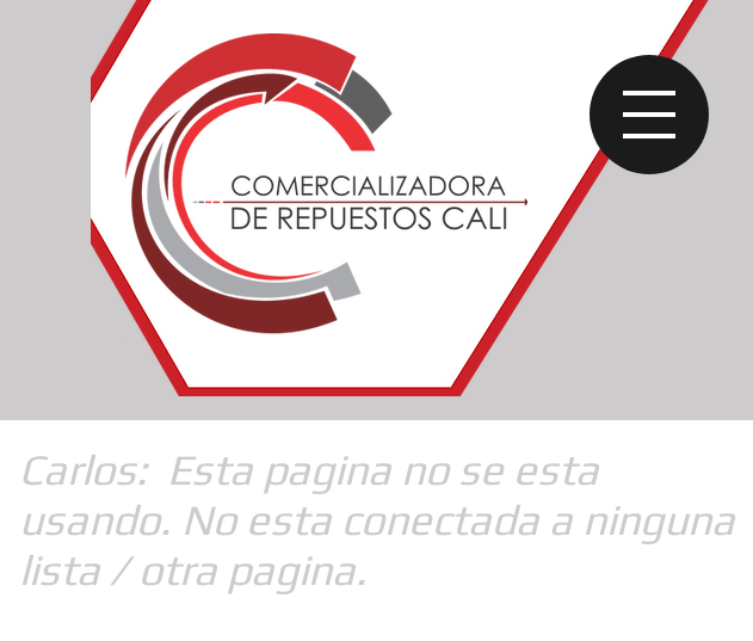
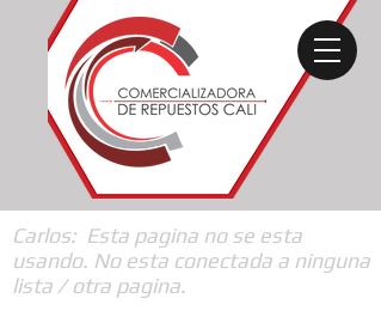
- [image]
+ [image]
